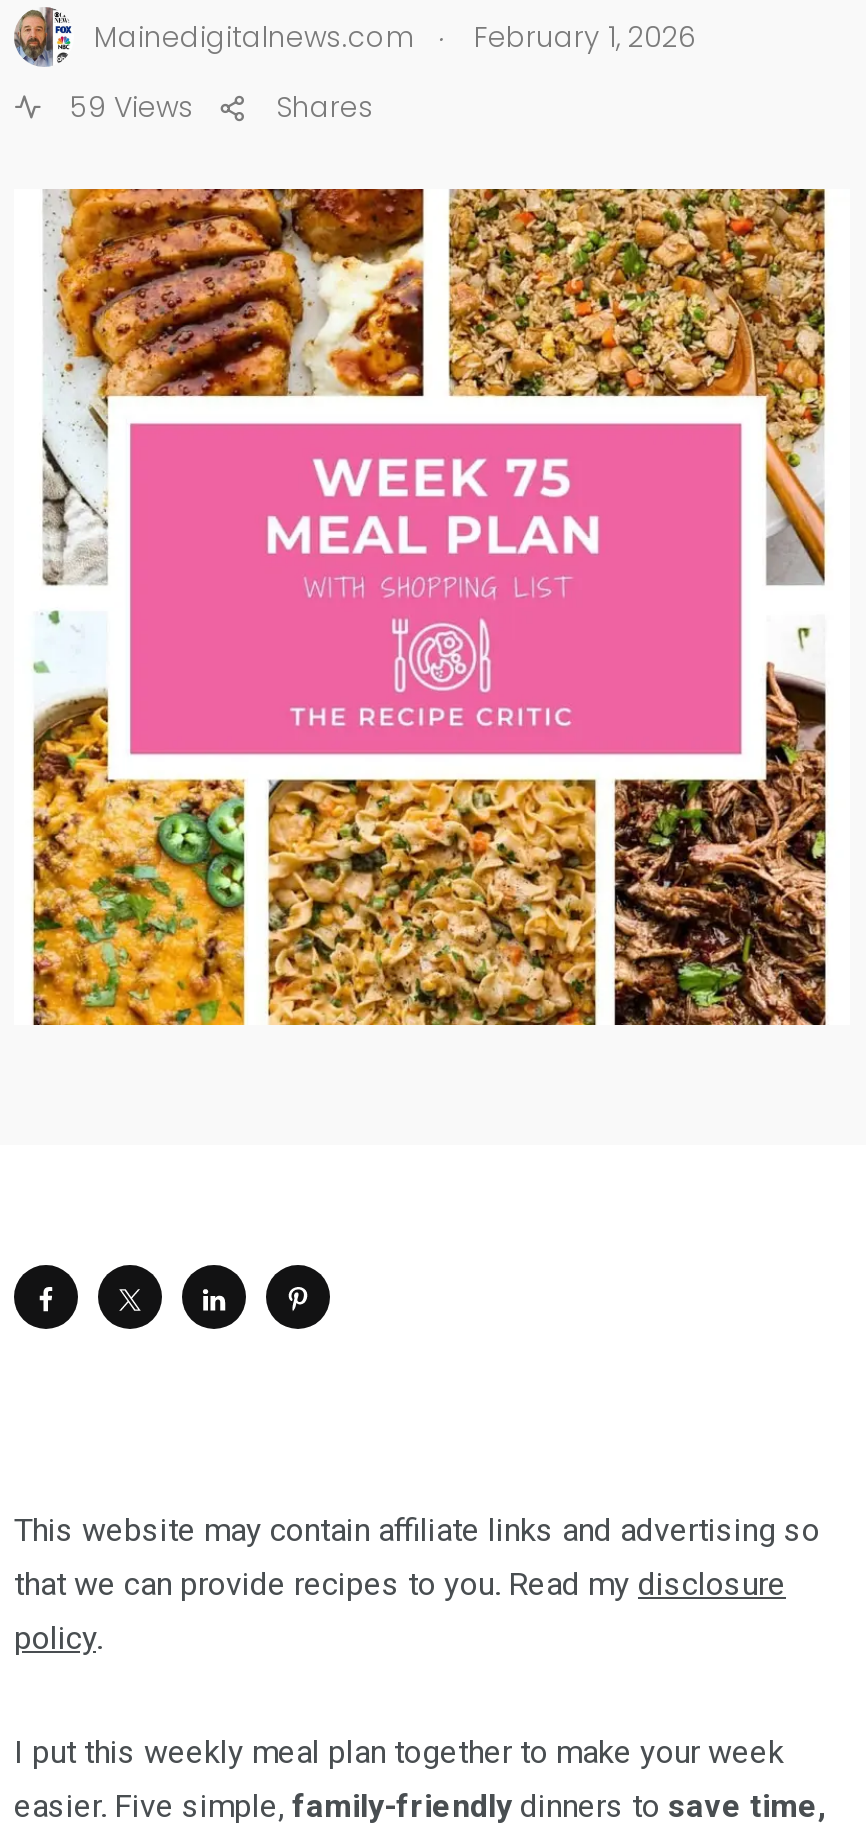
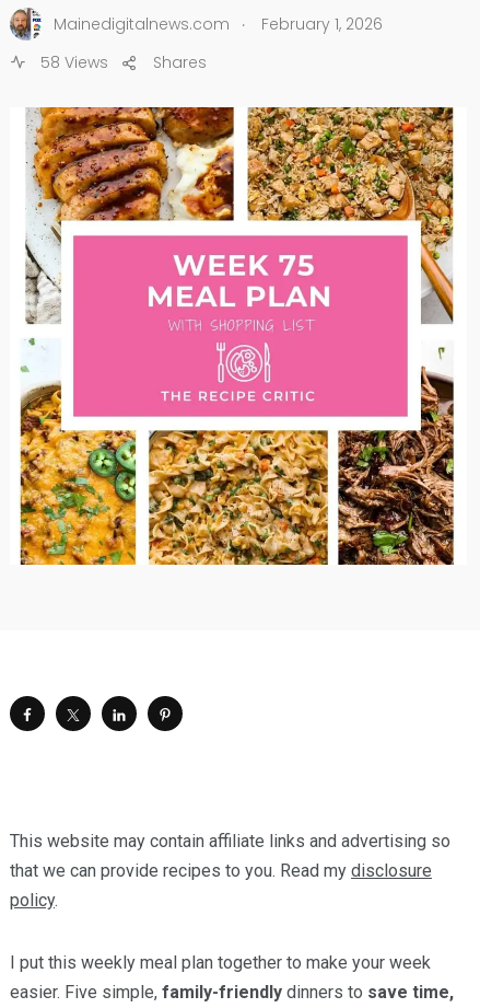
- 59 Views
+ 58 Views
